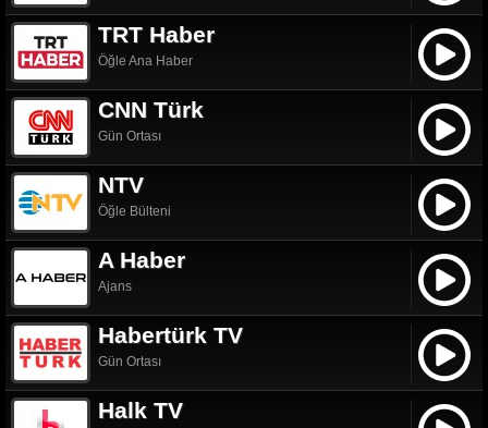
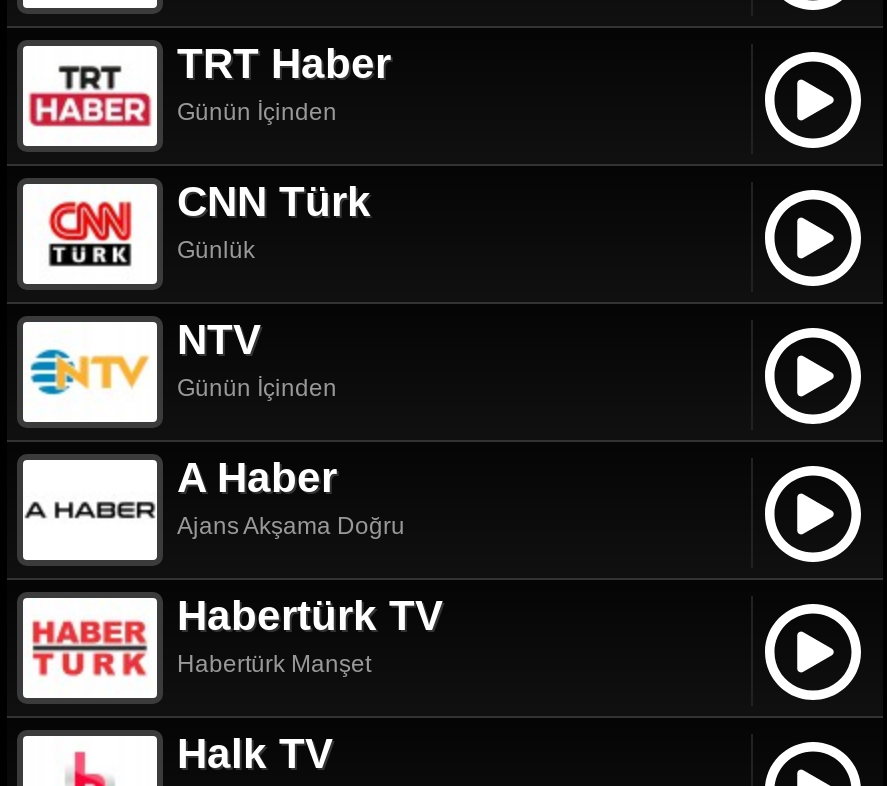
- Öğle Ana Haber
+ Günün İçinden

- Gün Ortası
+ Günlük

- Öğle Bülteni
+ Günün İçinden

- Ajans
+ Ajans Akşama Doğru

- Gün Ortası
+ Habertürk Manşet
